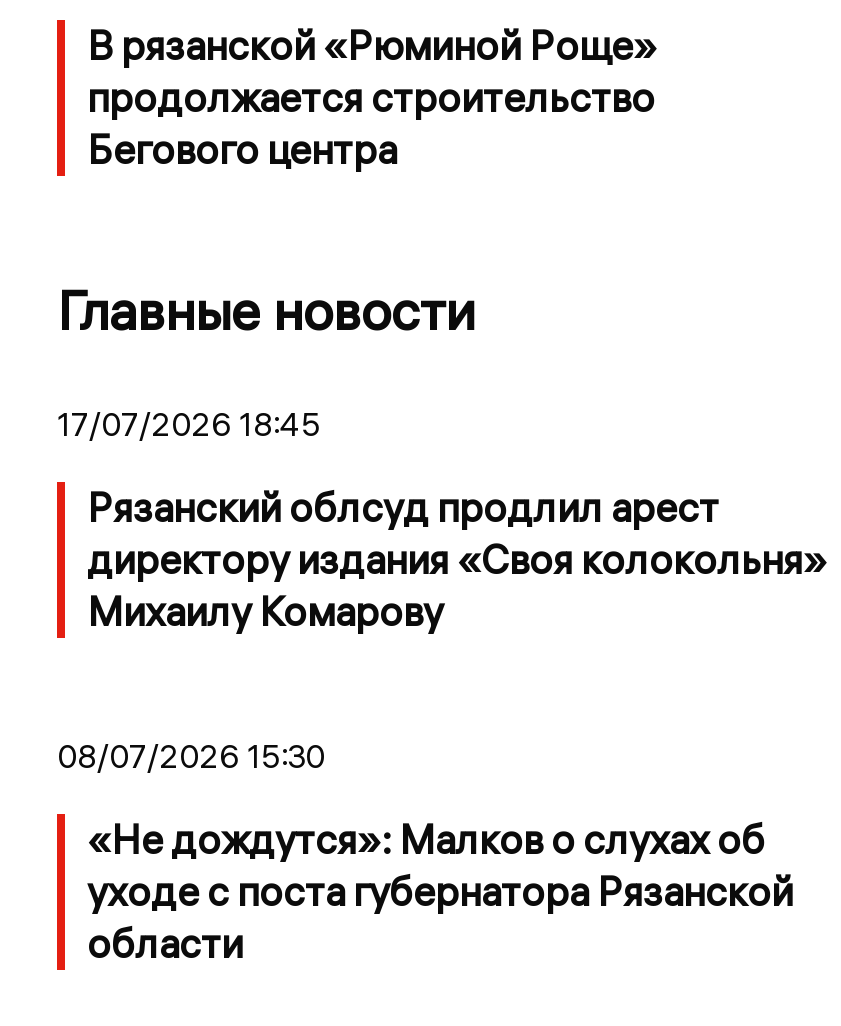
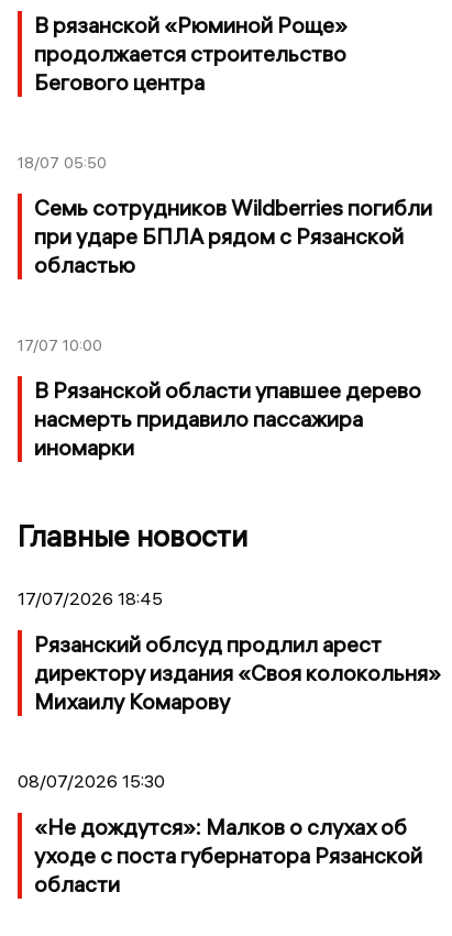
+ 18/07 05:50
+ Семь сотрудников Wildberries погибли
+ при ударе БПЛА рядом с Рязанской
+ областью
+ 17/07 10:00
+ В Рязанской области упавшее дерево
+ насмерть придавило пассажира
+ иномарки
